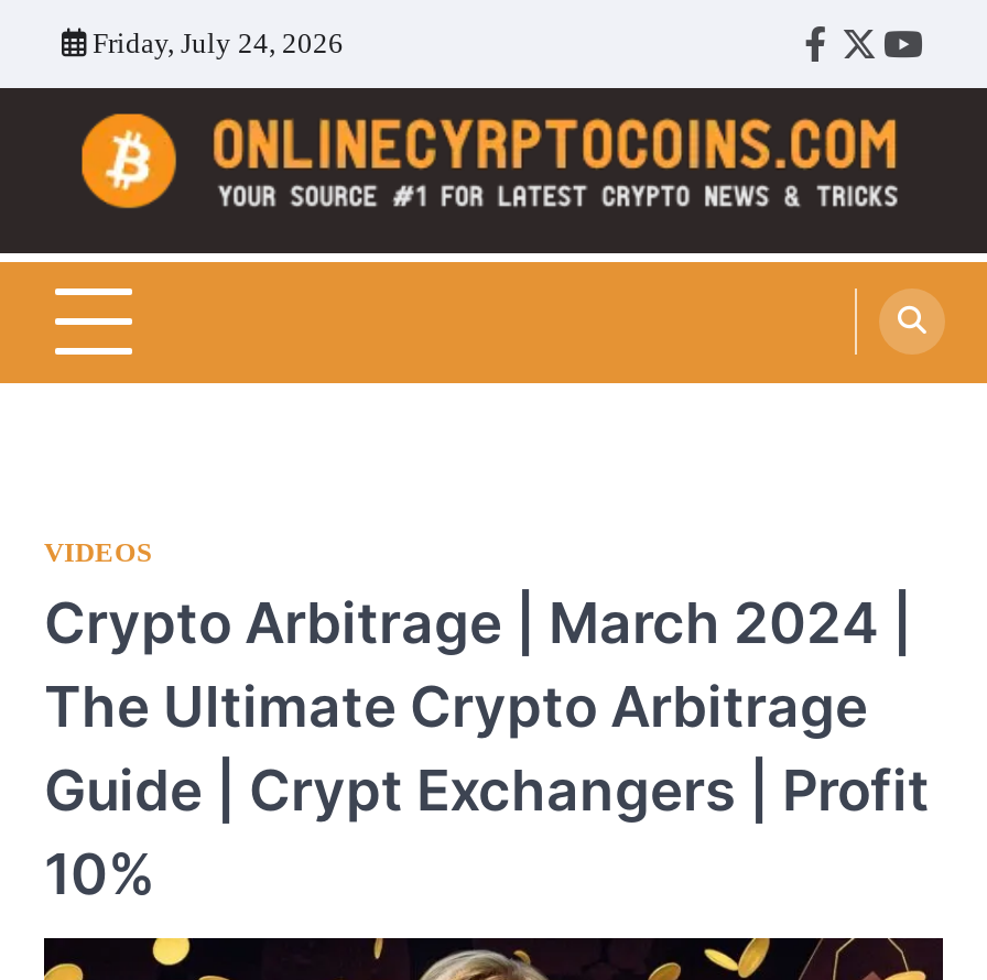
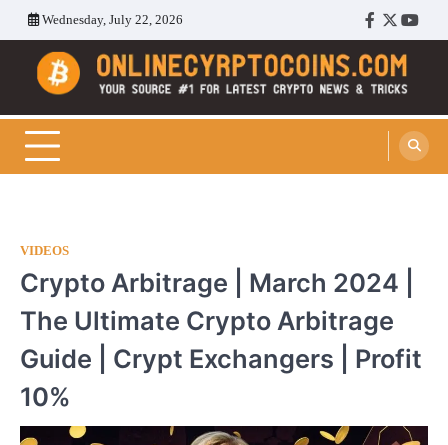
- Friday, July 24, 2026
+ Wednesday, July 22, 2026
